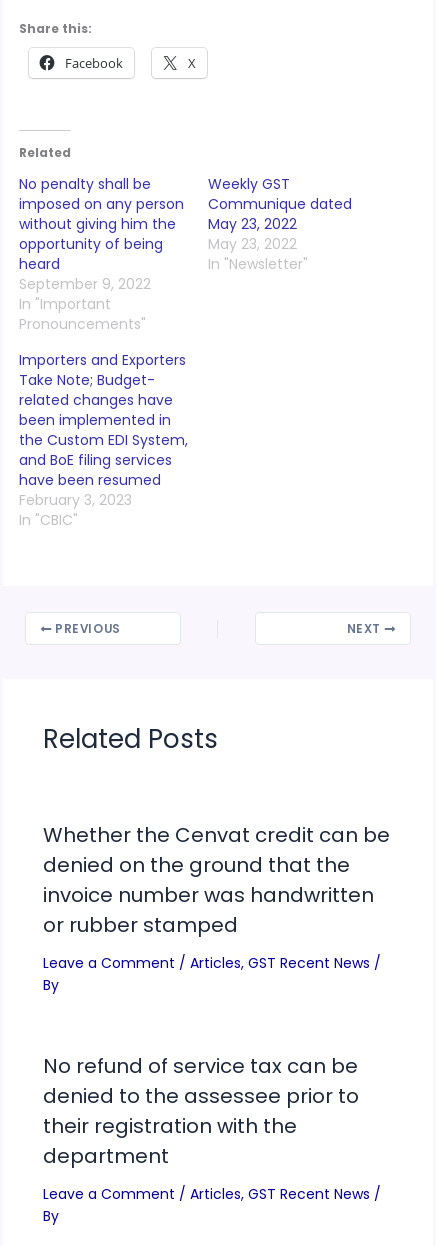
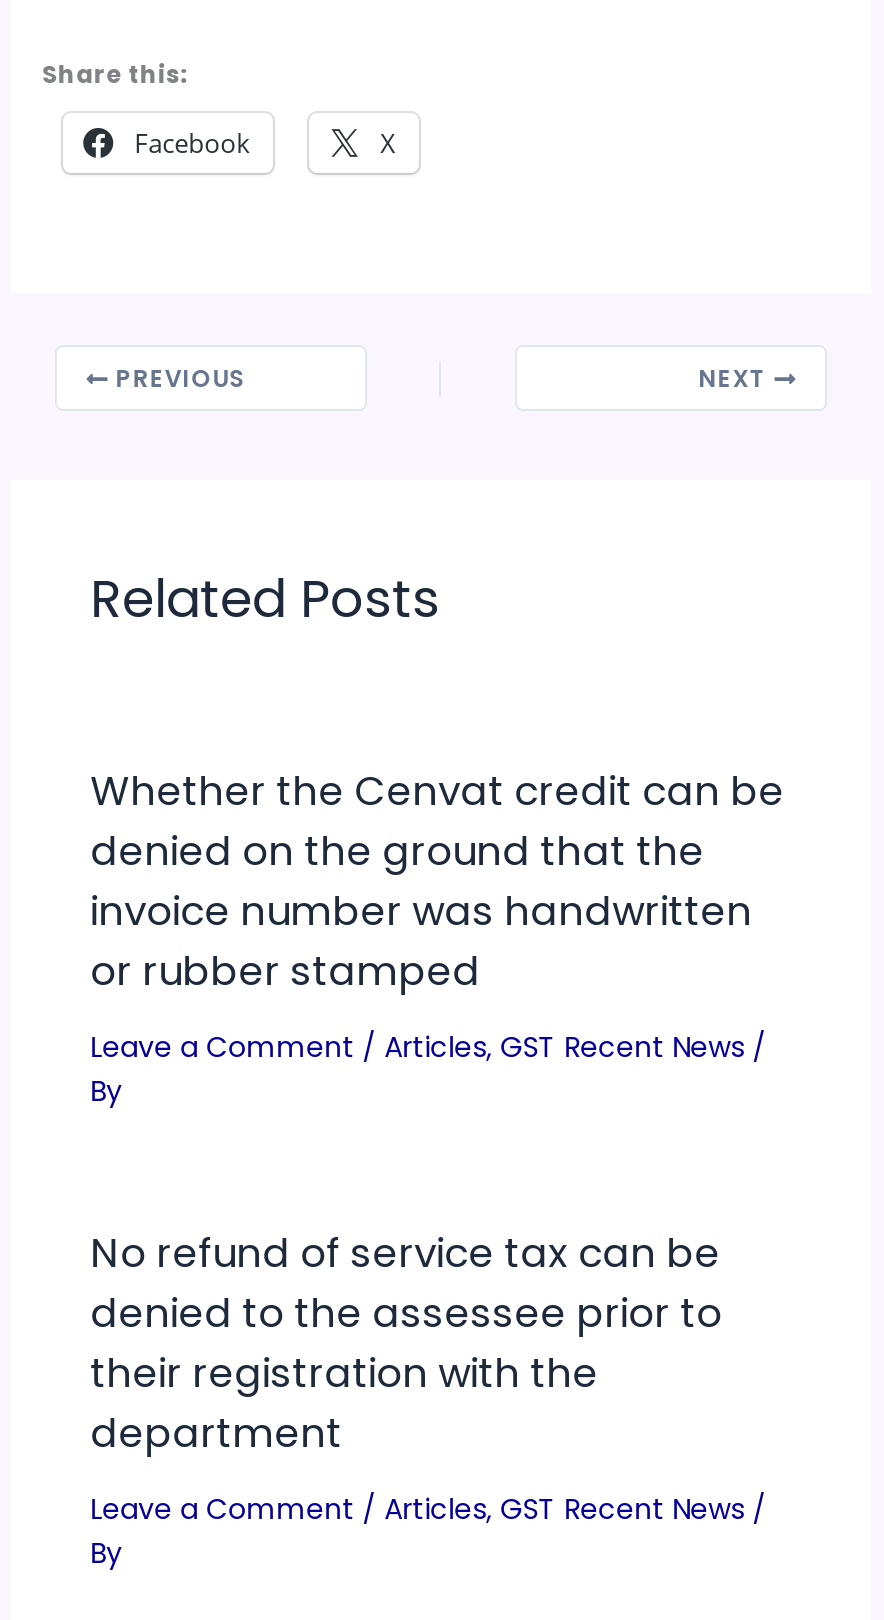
- Related
- No penalty shall be
- imposed on any person
- without giving him the
- opportunity of being
- heard
- September 9, 2022
- In "Important
- Pronouncements"

- Weekly GST
- Communique dated
- May 23, 2022
- May 23, 2022
- In "Newsletter"

- Importers and Exporters
- Take Note; Budget-
- related changes have
- been implemented in
- the Custom EDI System,
- and BoE filing services
- have been resumed
- February 3, 2023
- In "CBIC"
